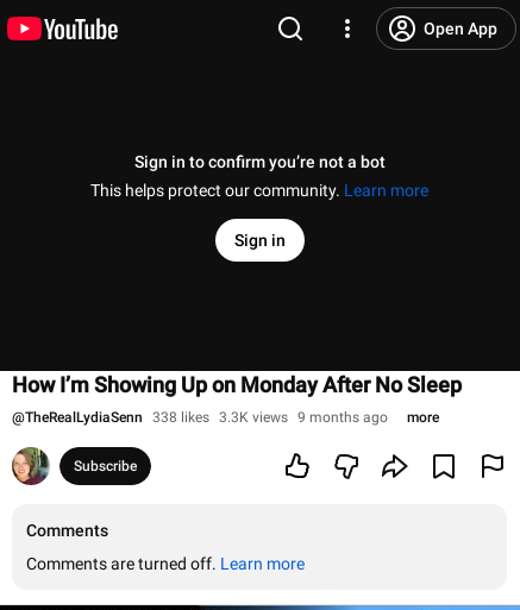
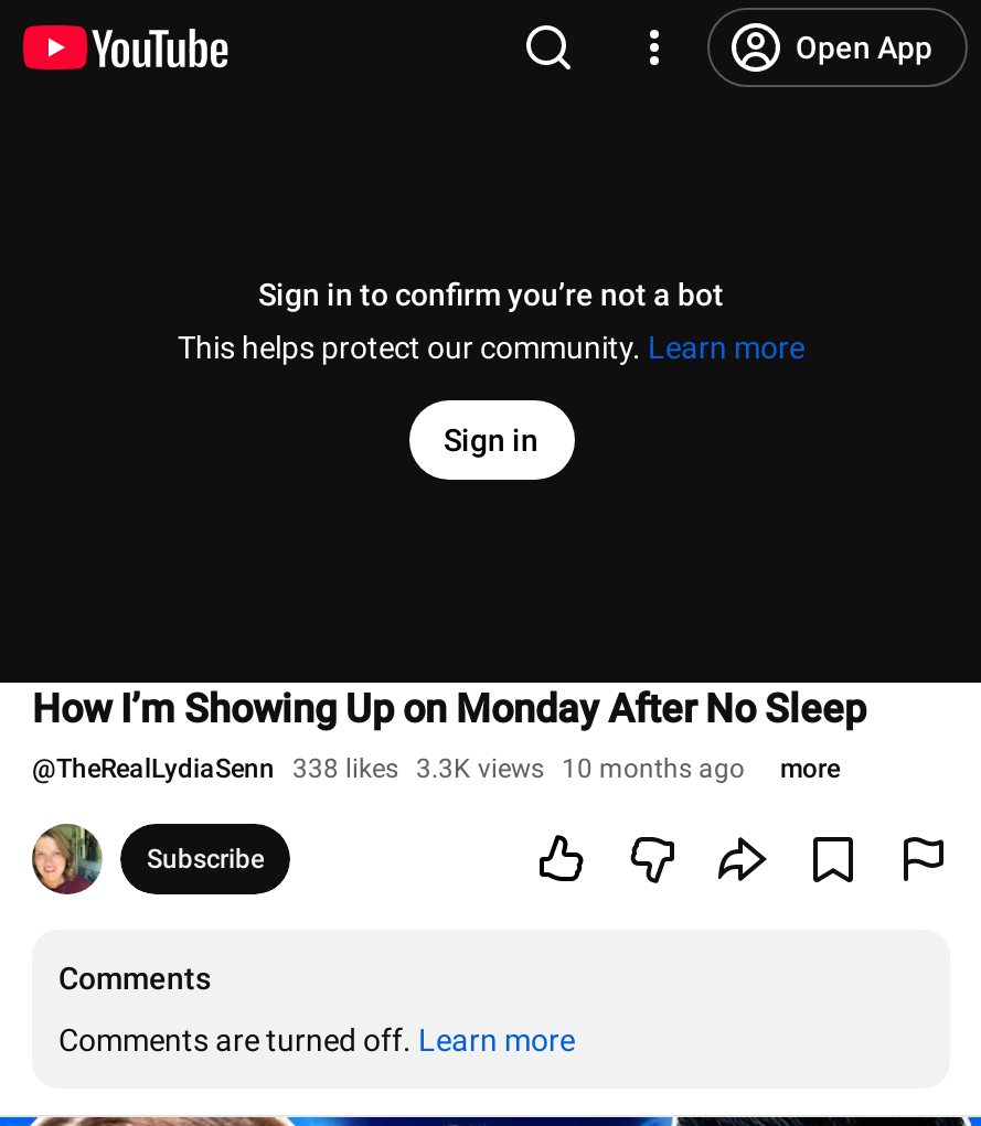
- @TheRealLydiaSenn 338 likes 3.3K views 9 months ago
+ @TheRealLydiaSenn 338 likes 3.3K views 10 months ago
